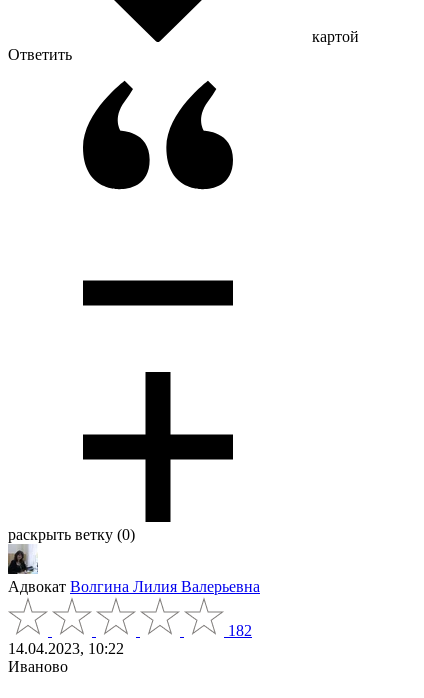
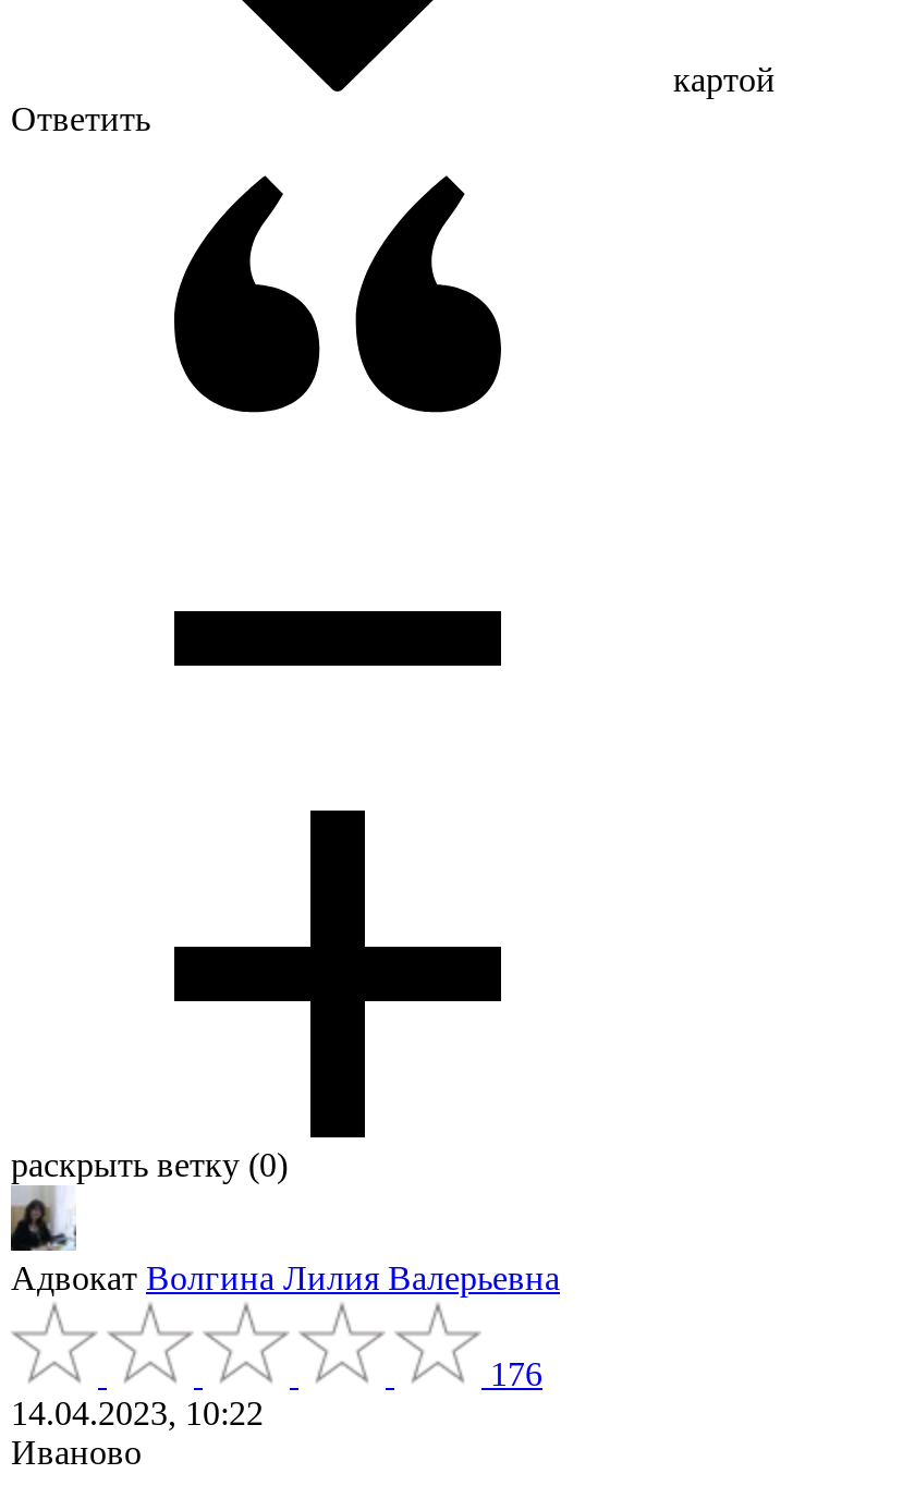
- 182
+ 176
